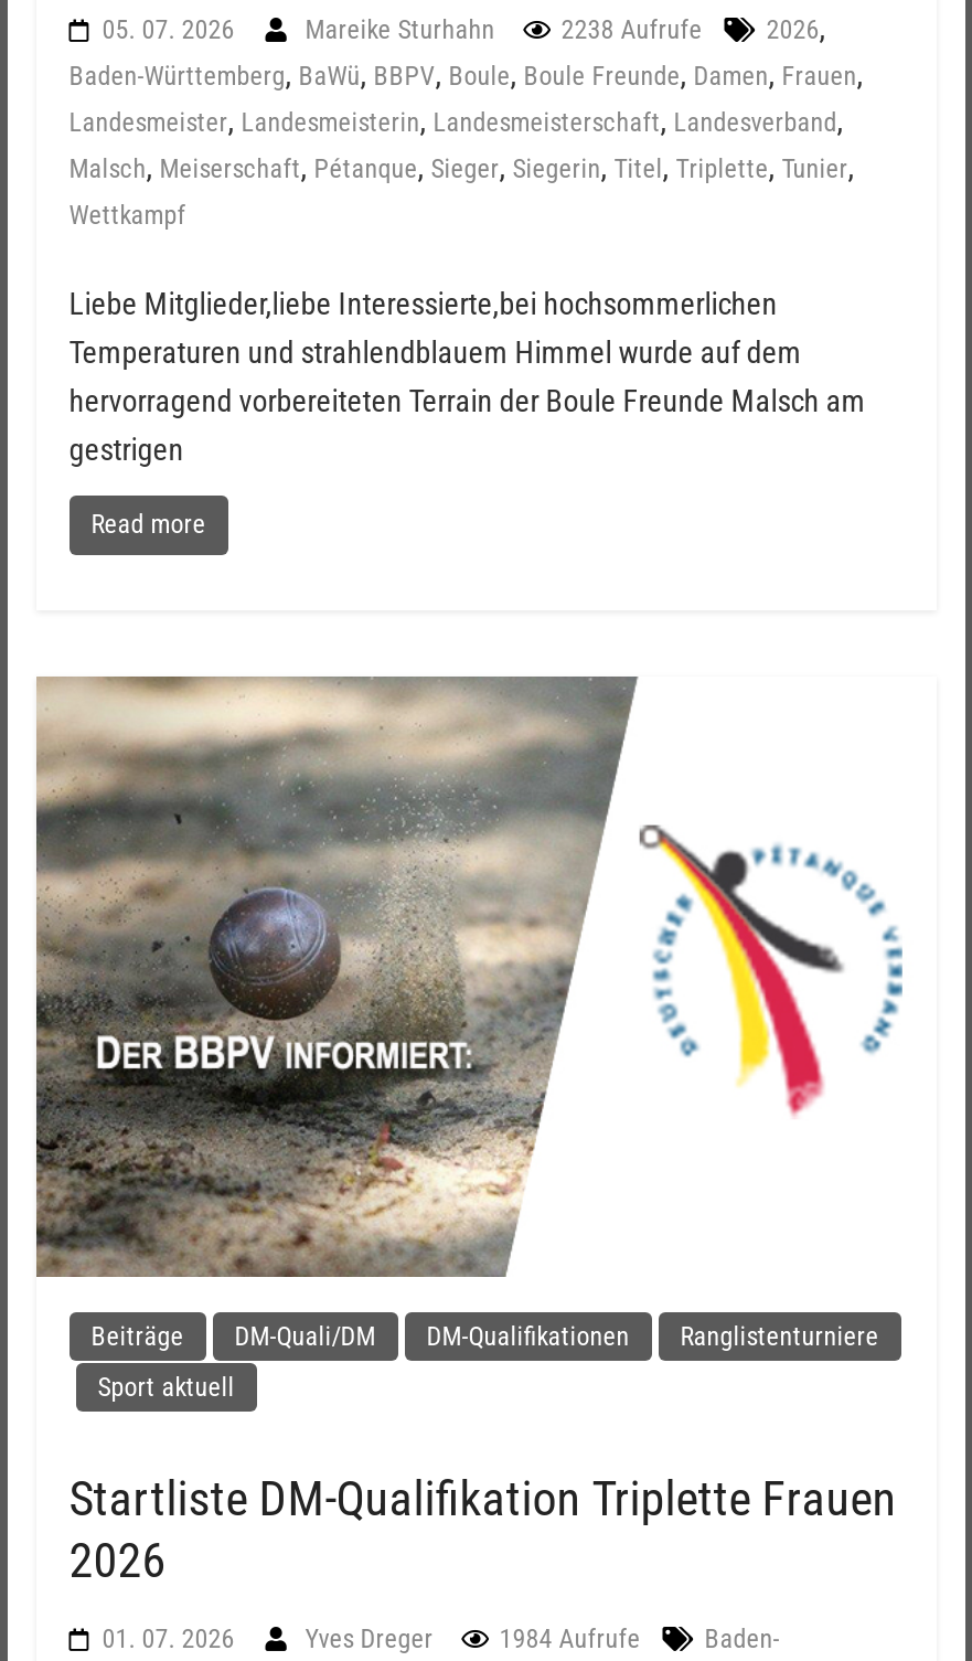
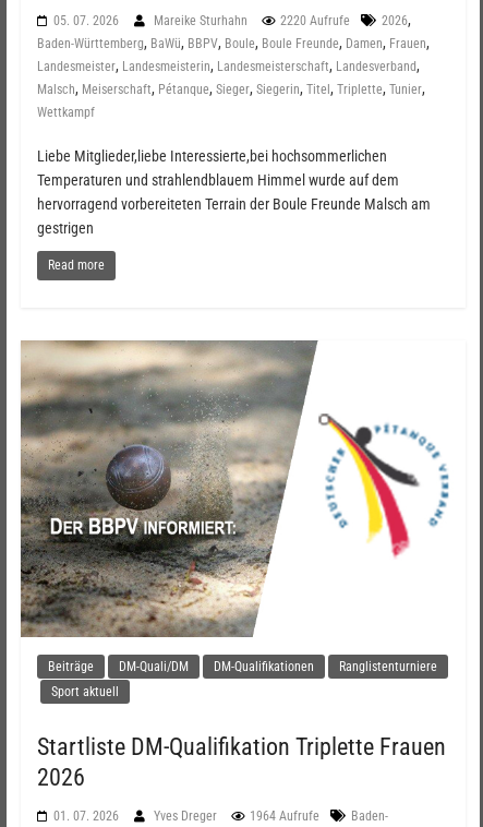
- Mareike Sturhahn 2238 Aufrufe
+ Mareike Sturhahn 2220 Aufrufe

- Yves Dreger 1984 Aufrufe
+ Yves Dreger 1964 Aufrufe
